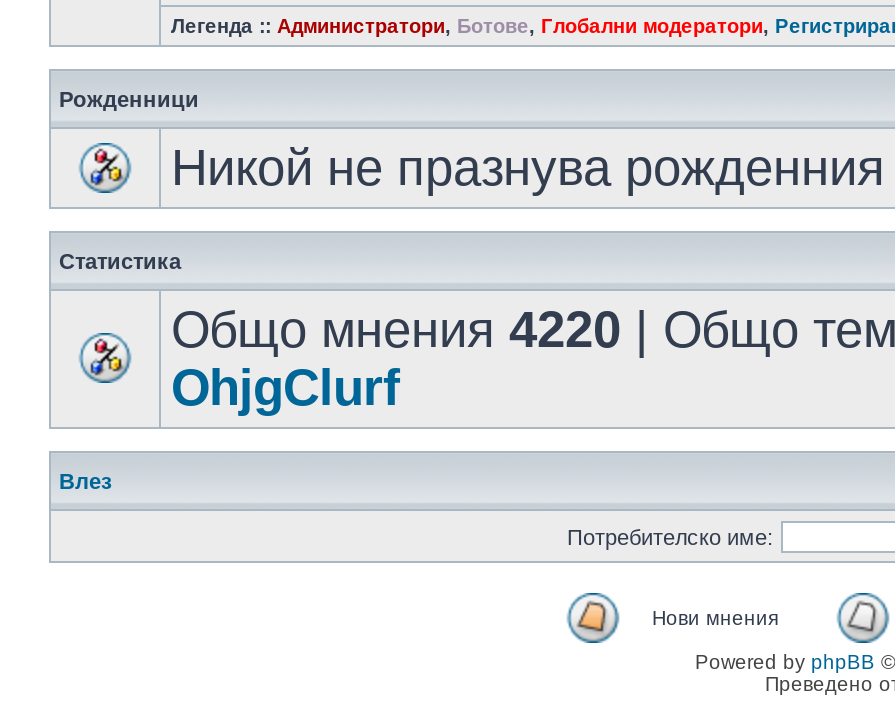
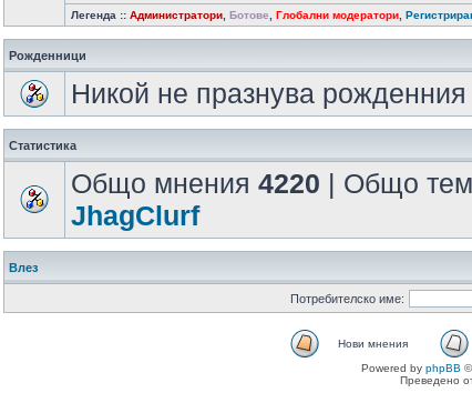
- OhjgClurf
+ JhagClurf
